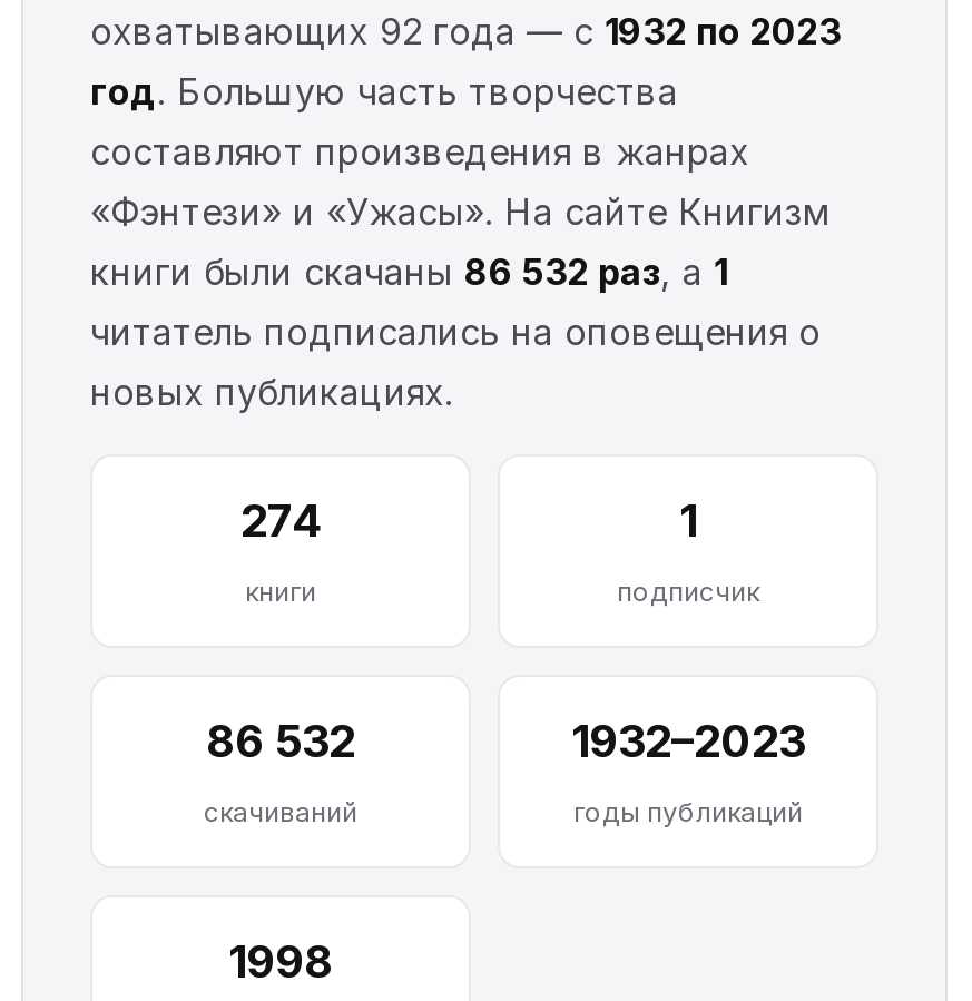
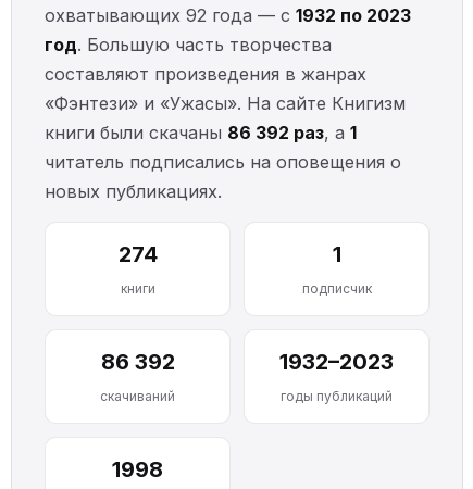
- книги были скачаны 86 532 раз, а 1
+ книги были скачаны 86 392 раз, а 1

- 86 532
+ 86 392
